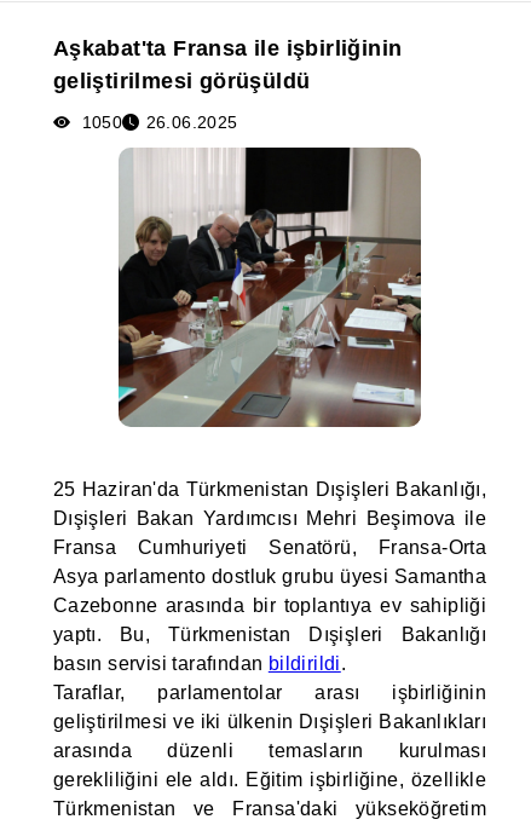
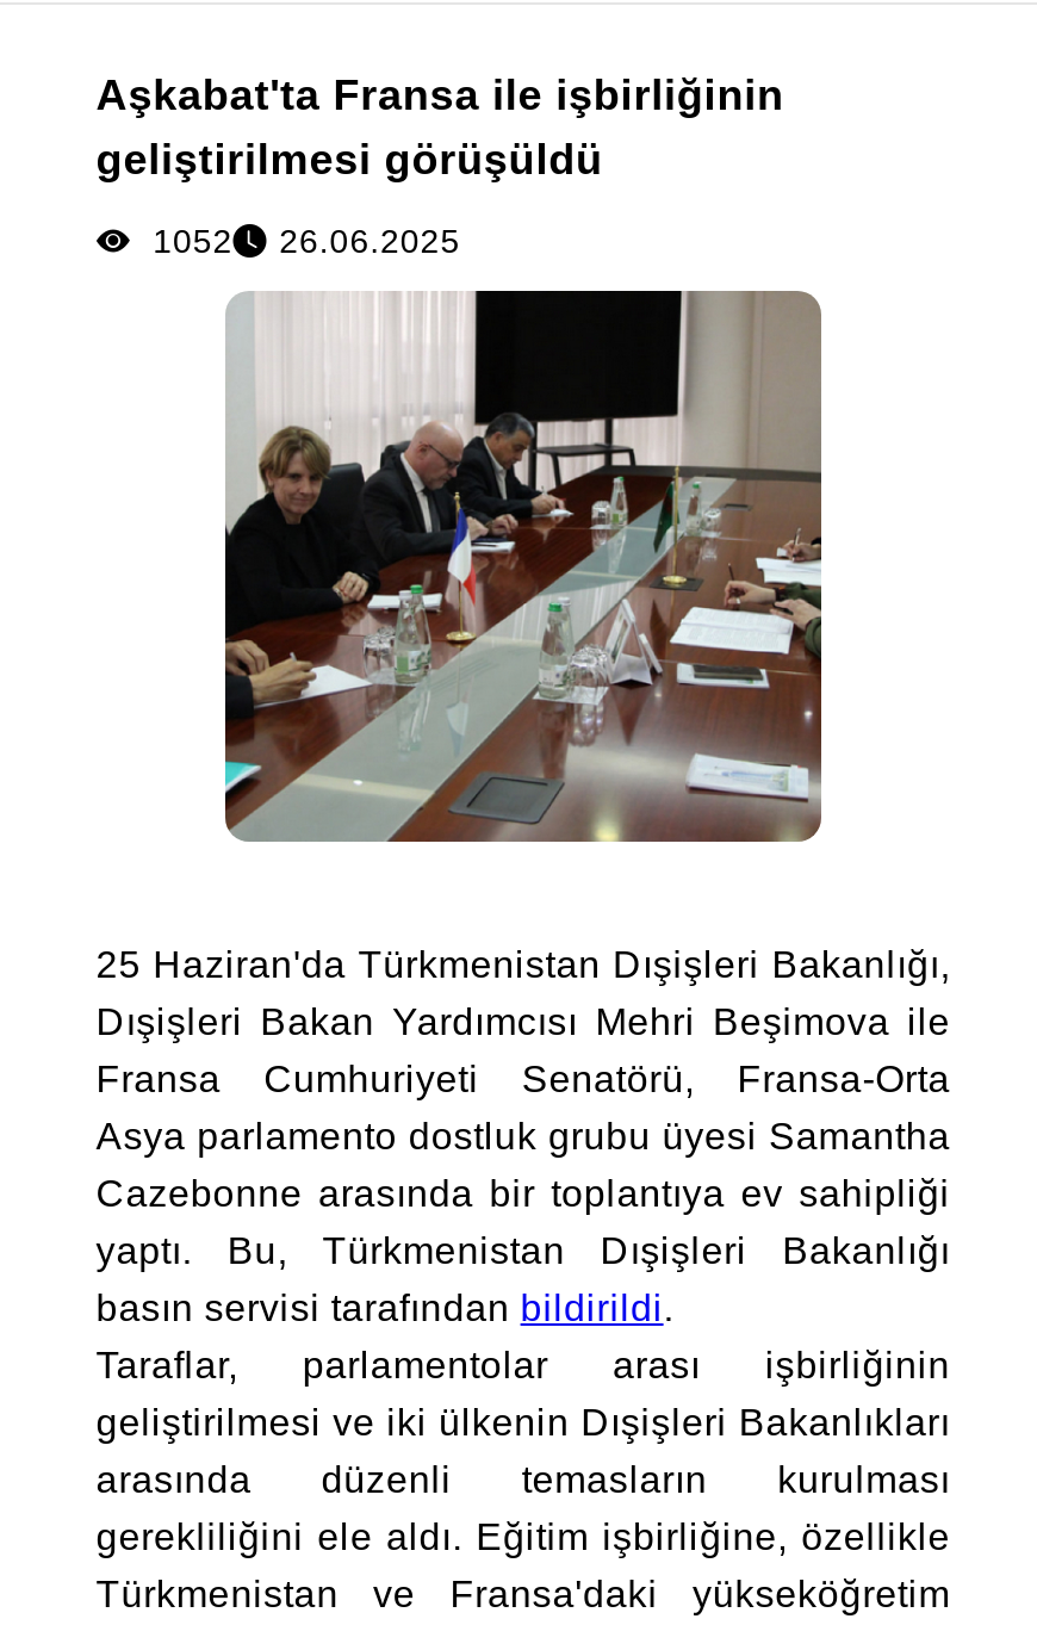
- 1050
+ 1052
